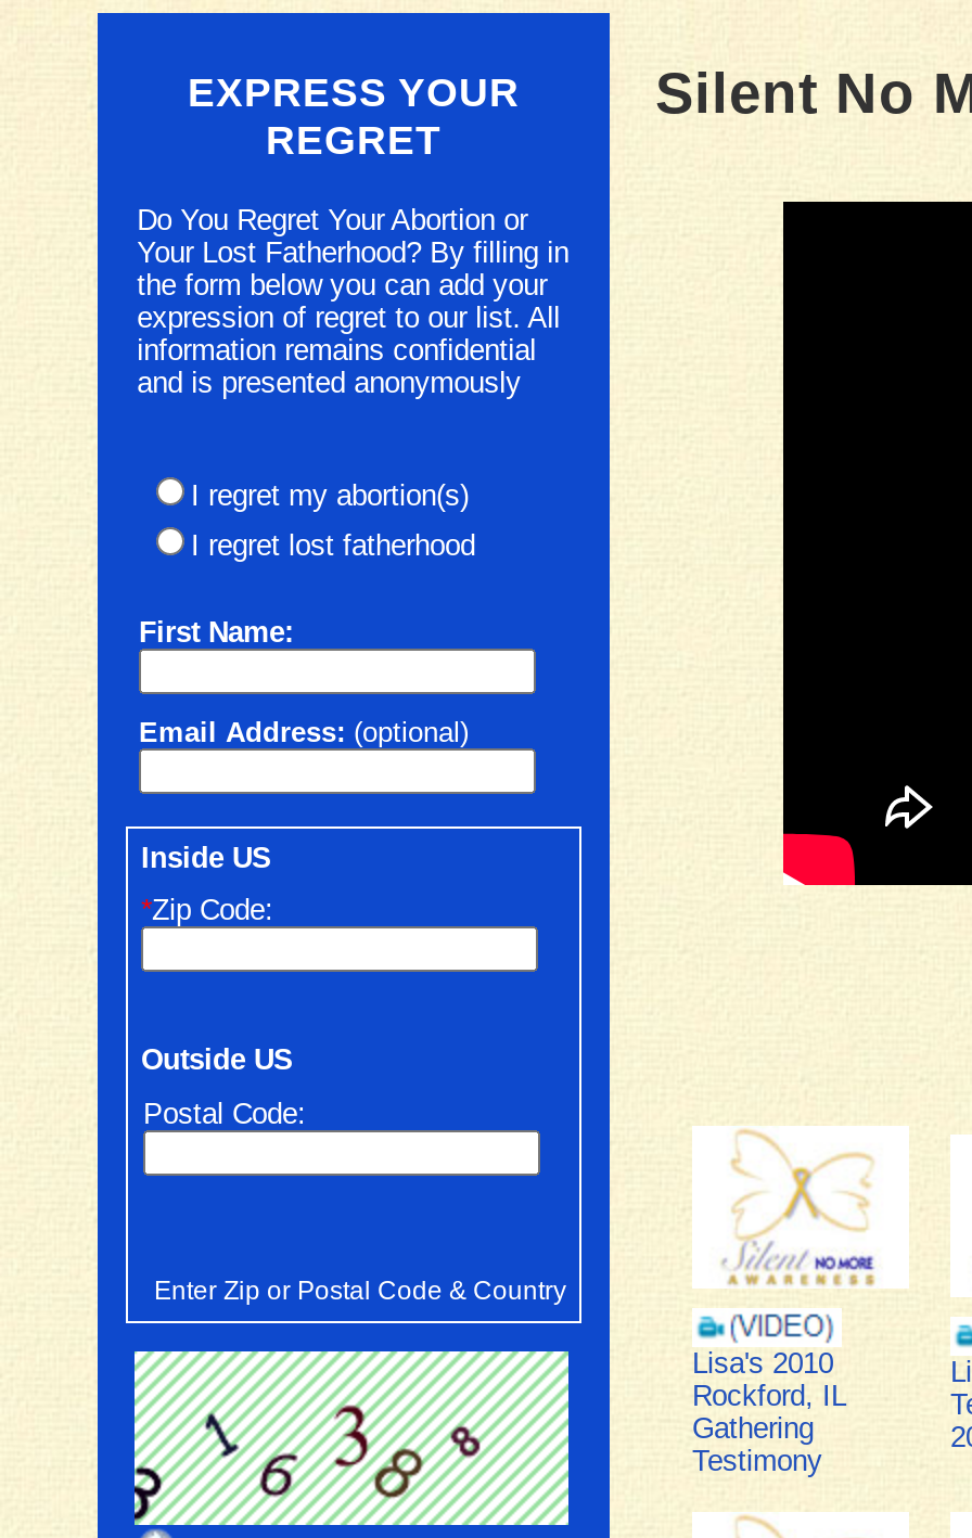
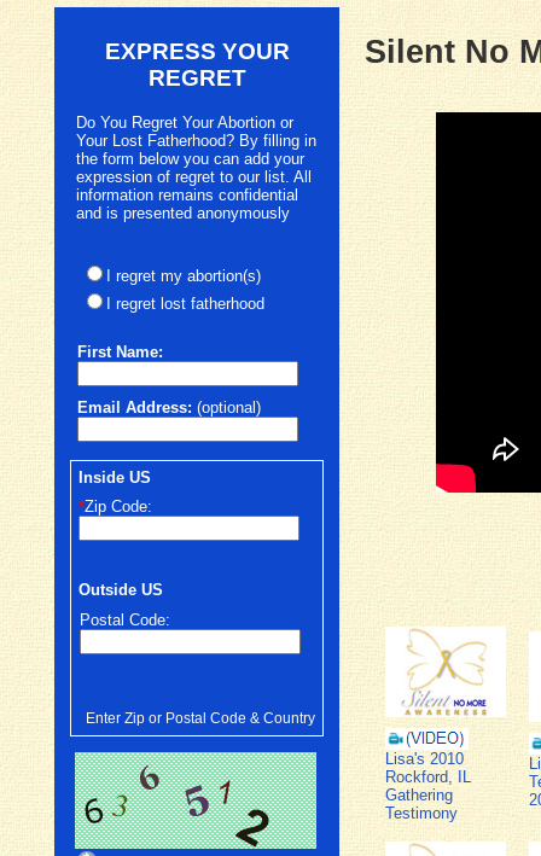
- [image]
+ [image]
